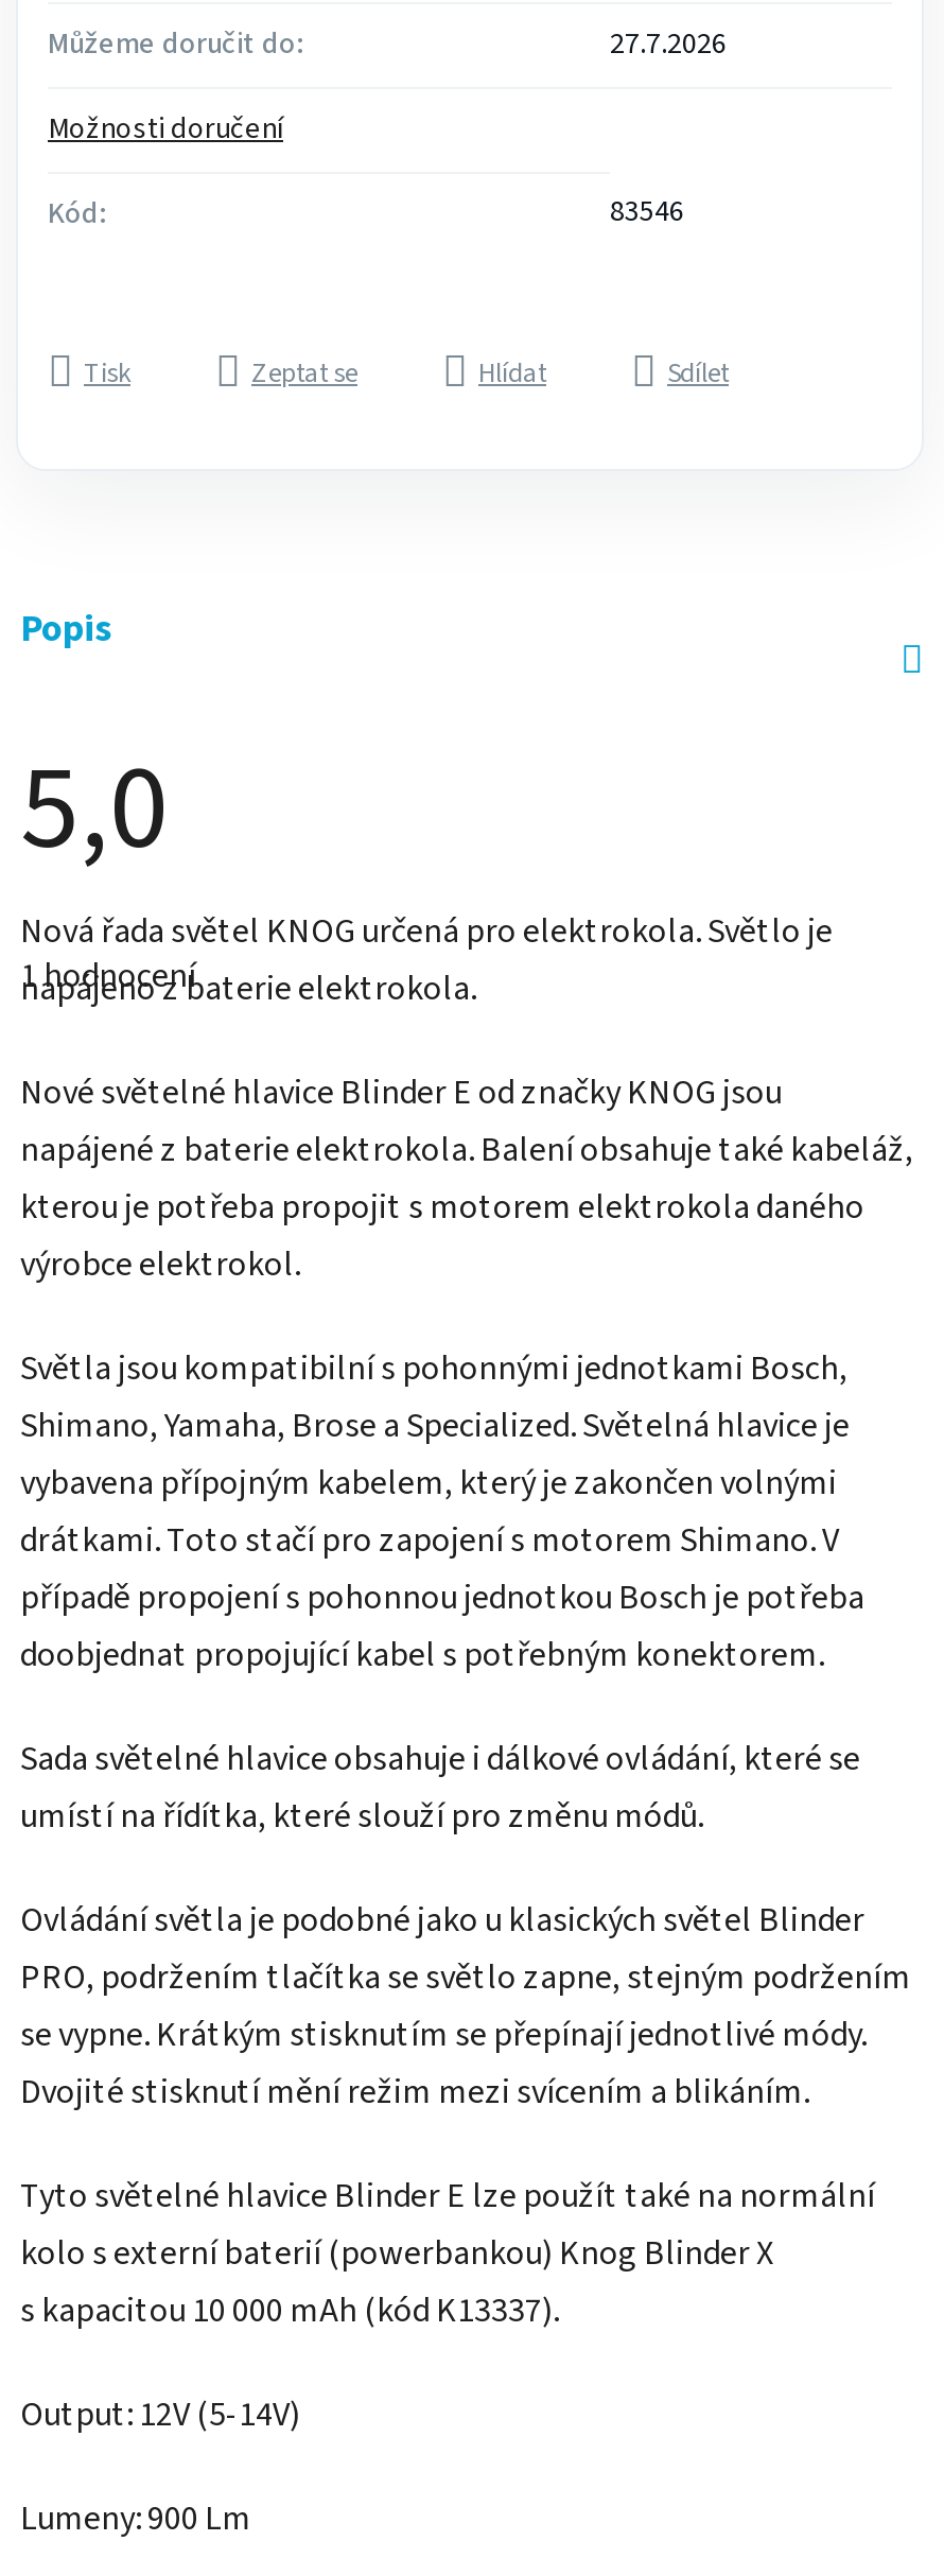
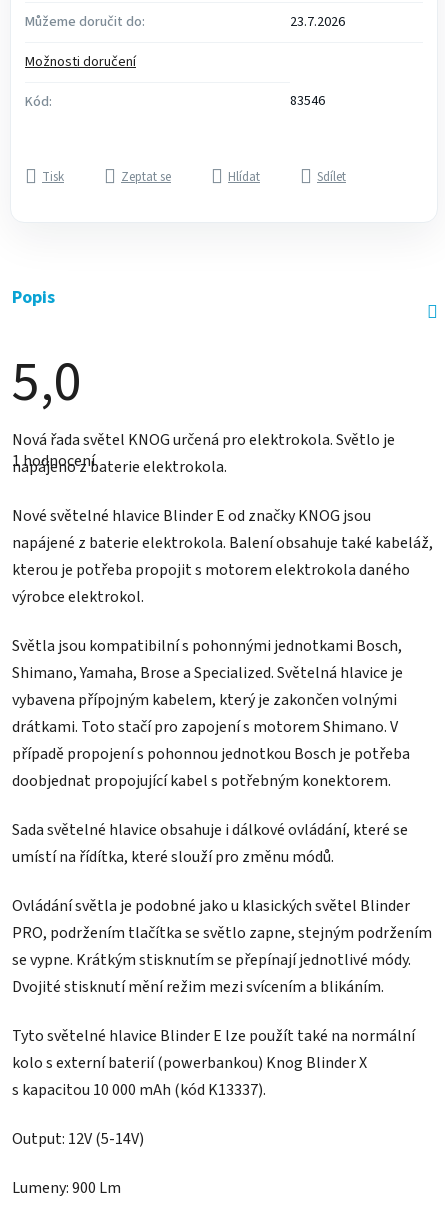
- 27.7.2026
+ 23.7.2026
